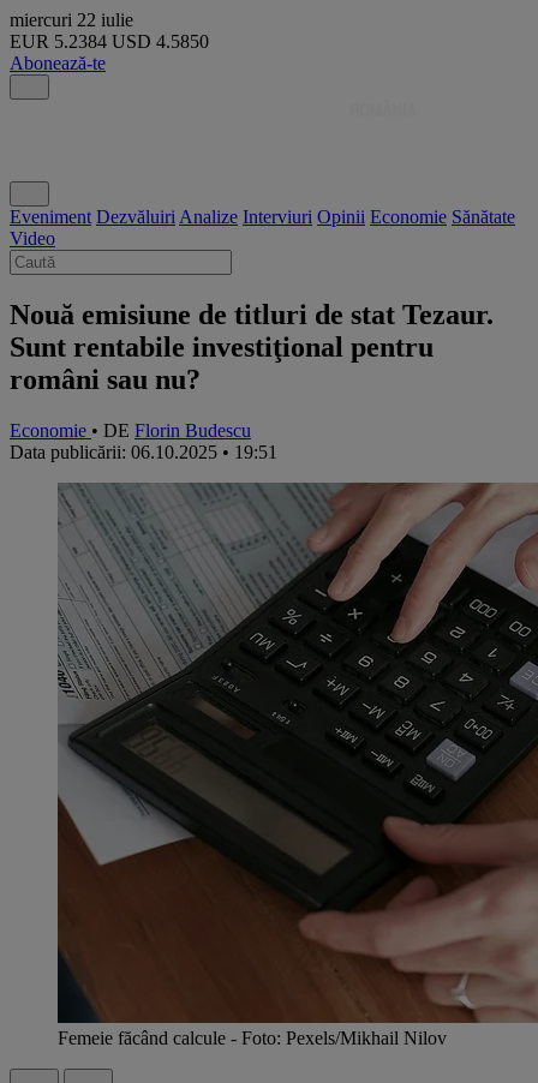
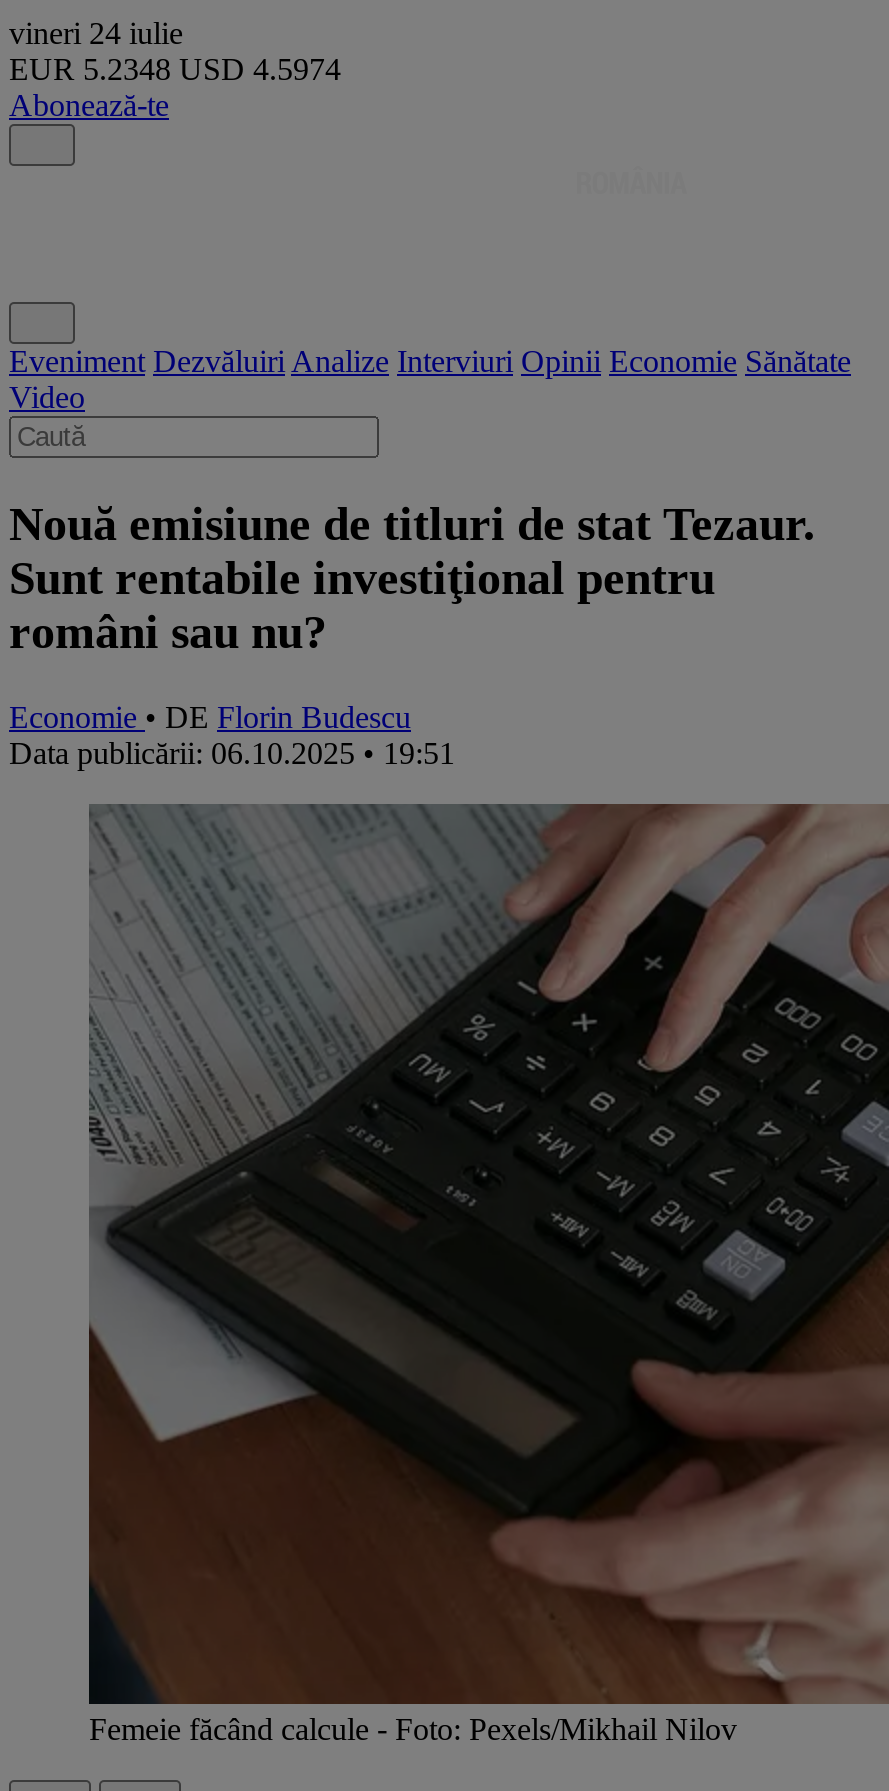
- miercuri 22 iulie
+ vineri 24 iulie

- EUR 5.2384 USD 4.5850
+ EUR 5.2348 USD 4.5974
